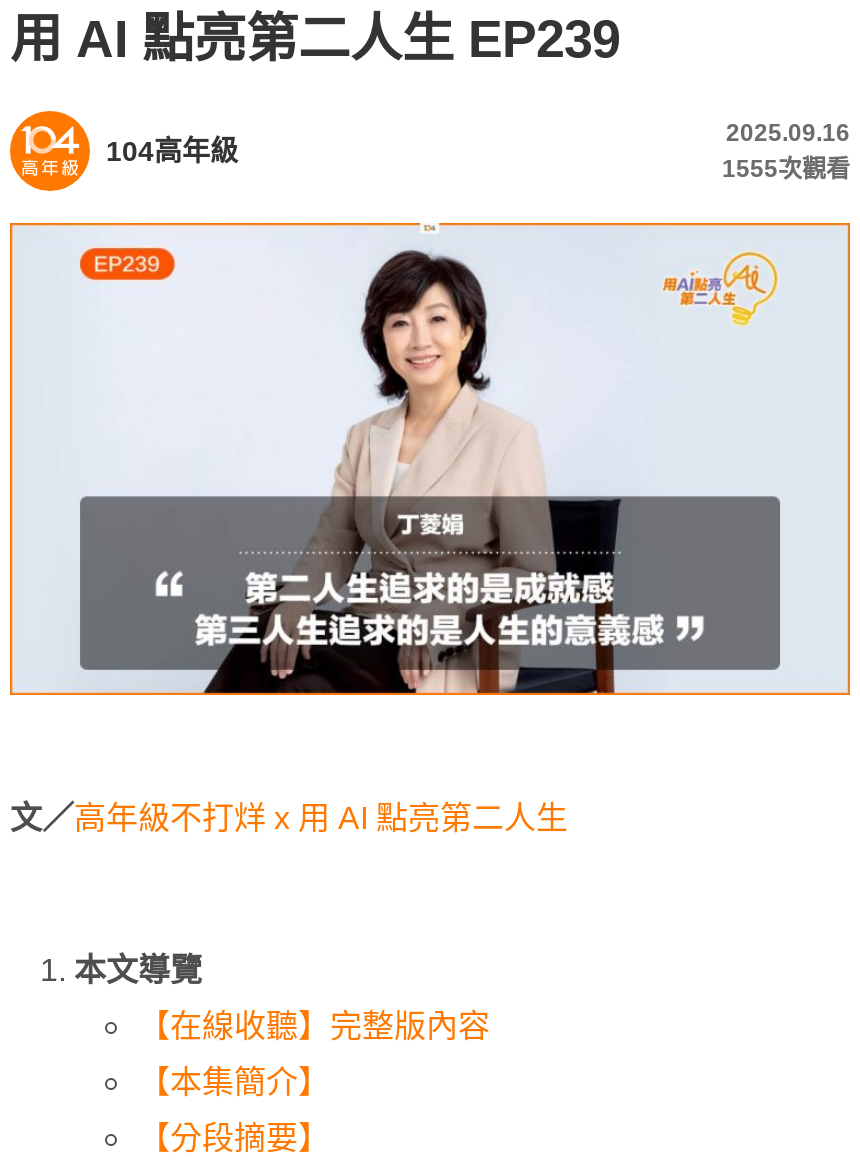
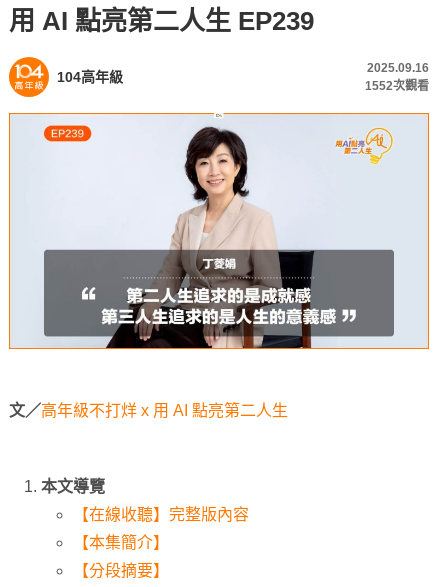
- 1555次觀看
+ 1552次觀看
